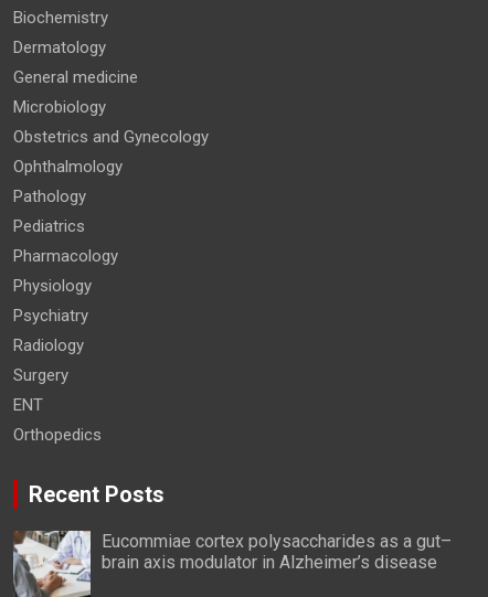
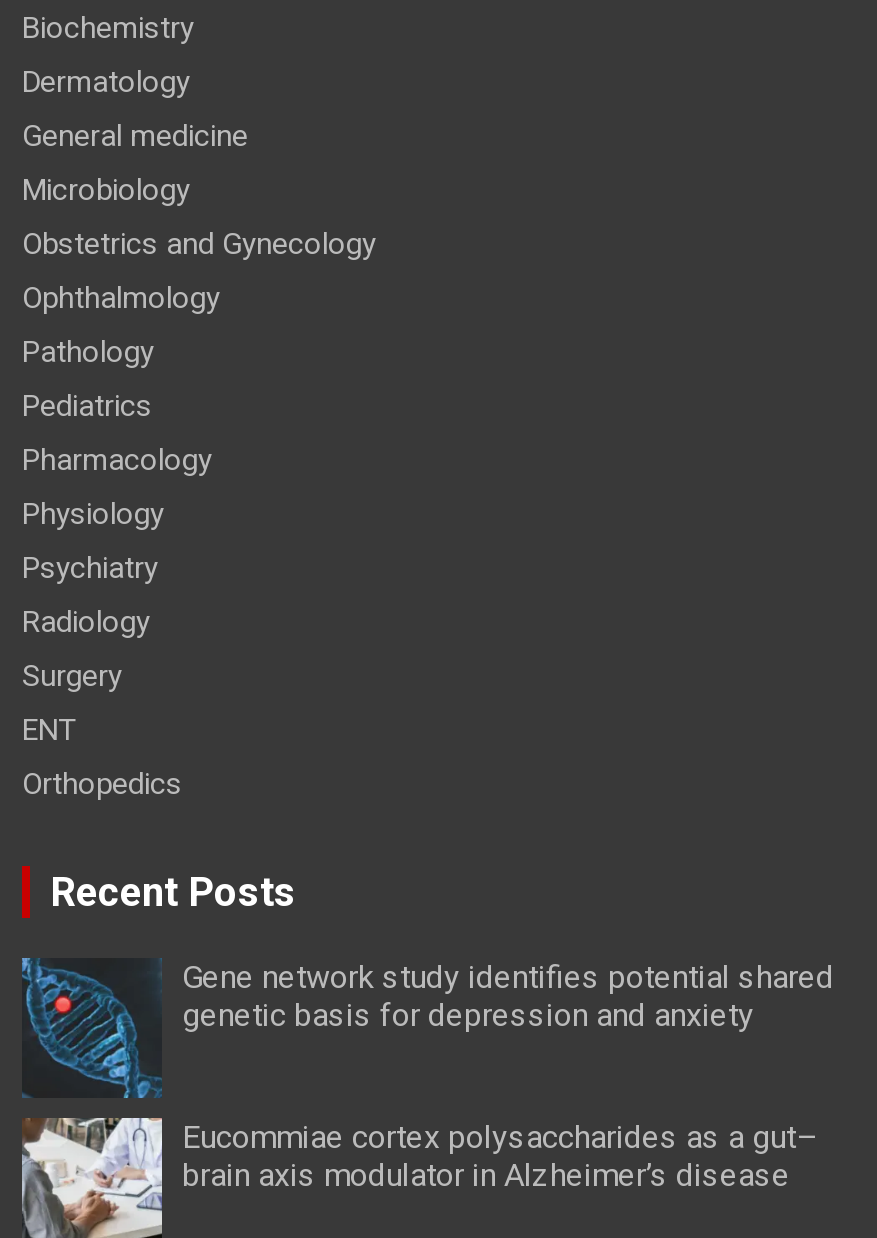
+ [image]
+ Gene network study identifies potential shared
+ genetic basis for depression and anxiety
